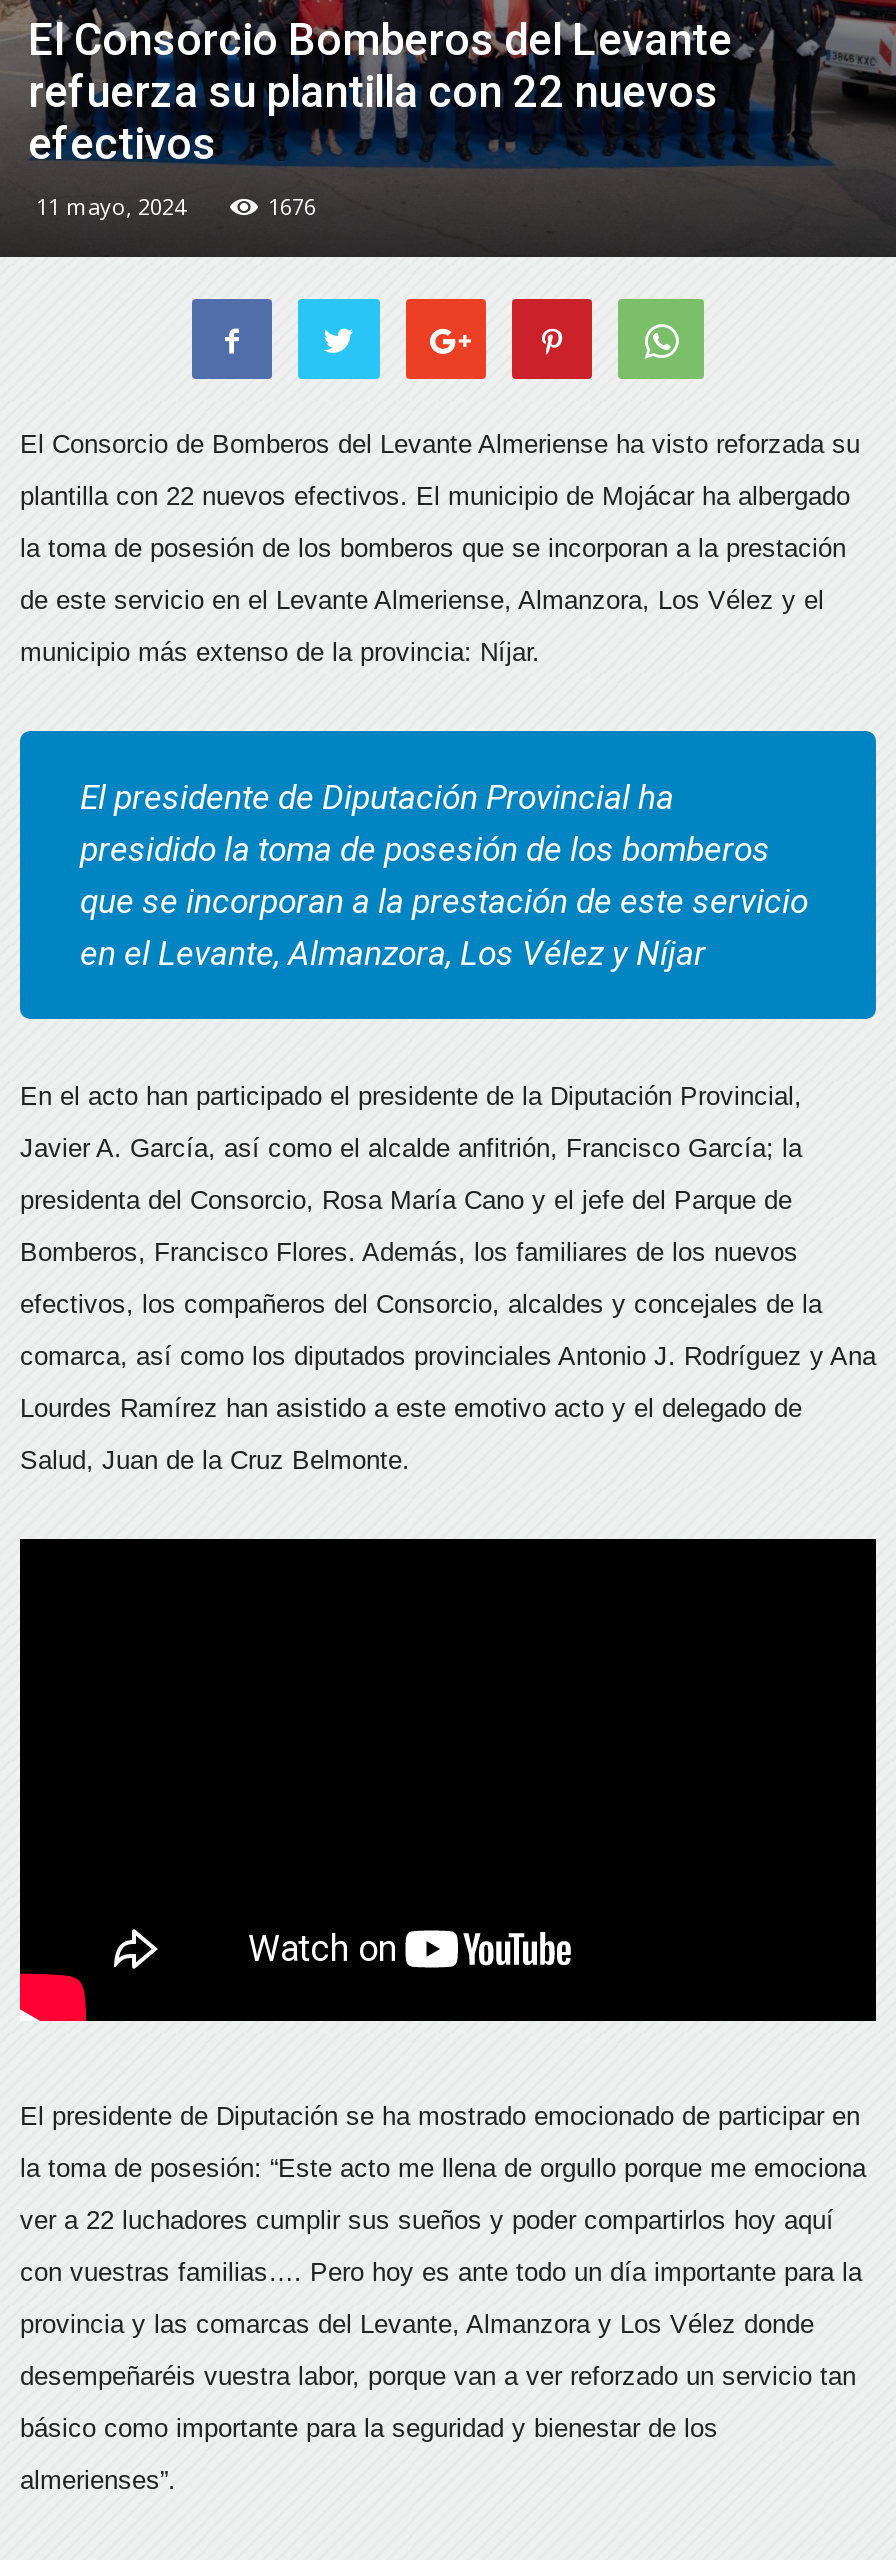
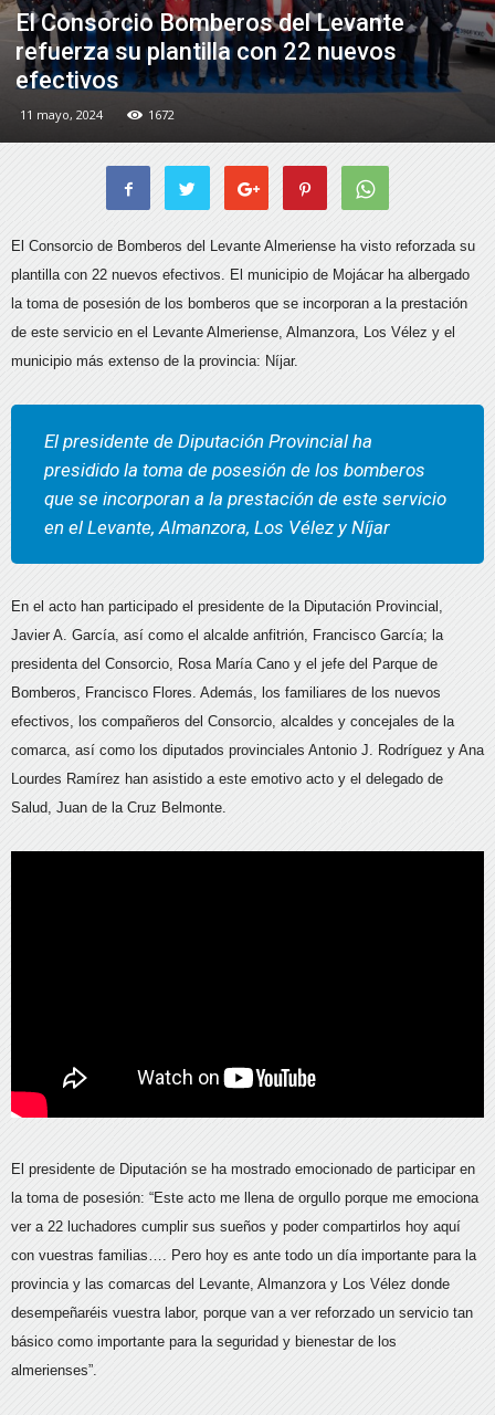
- 1676
+ 1672
